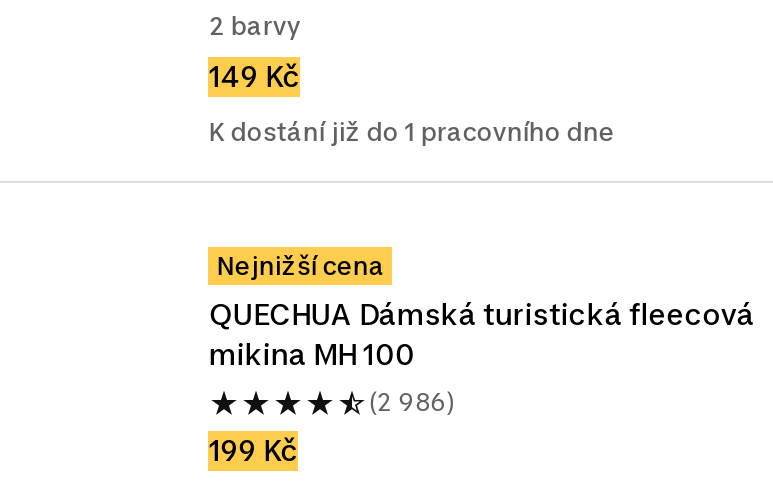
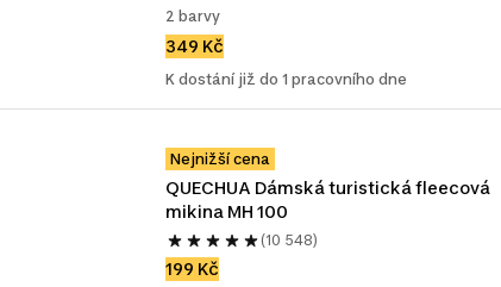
- 149 Kč
+ 349 Kč

- (2 986)
+ (10 548)
